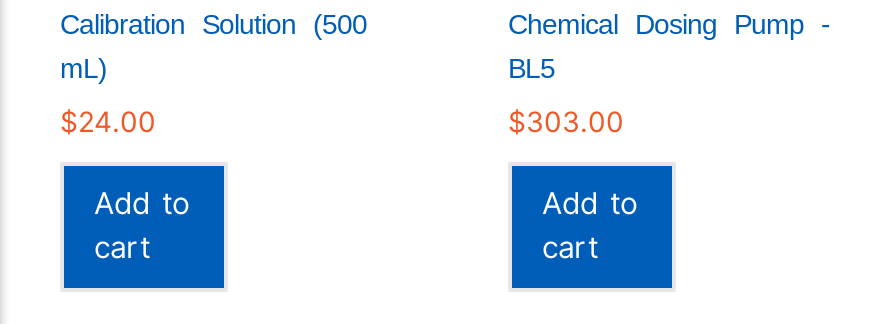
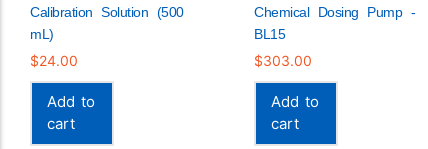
- BL5
+ BL15
